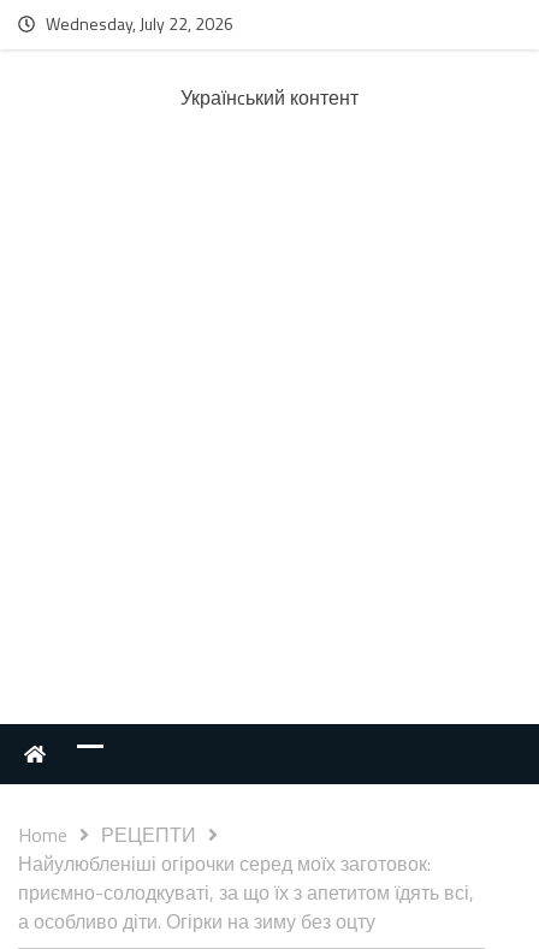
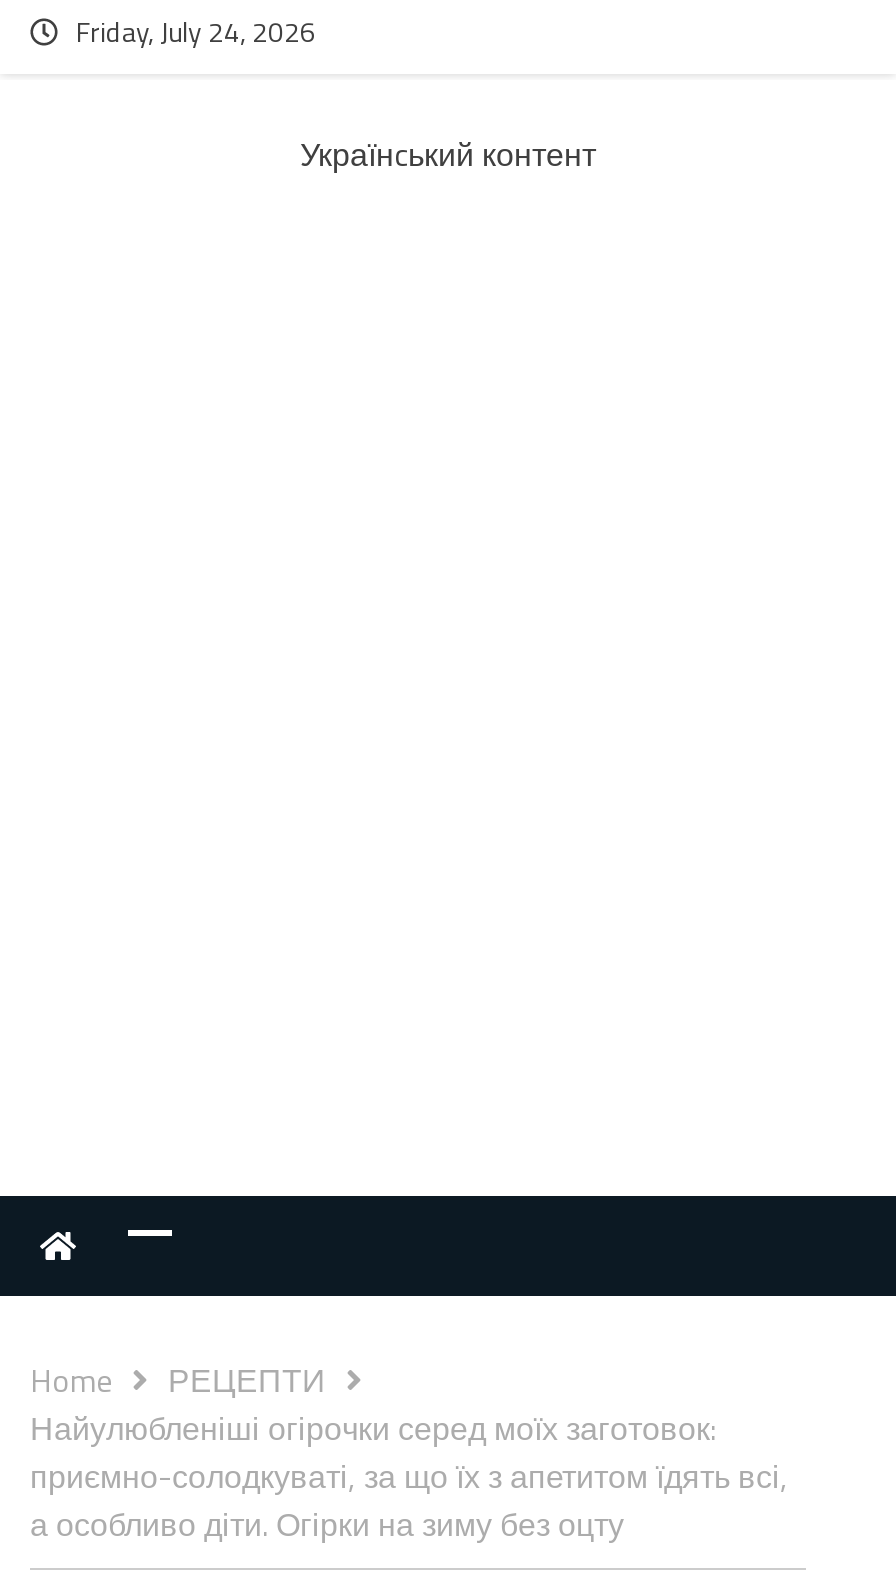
- Wednesday, July 22, 2026
+ Friday, July 24, 2026
